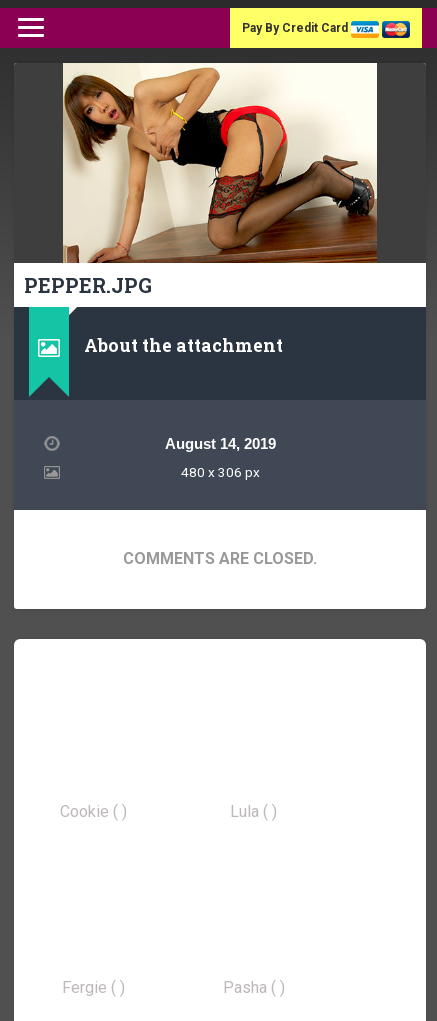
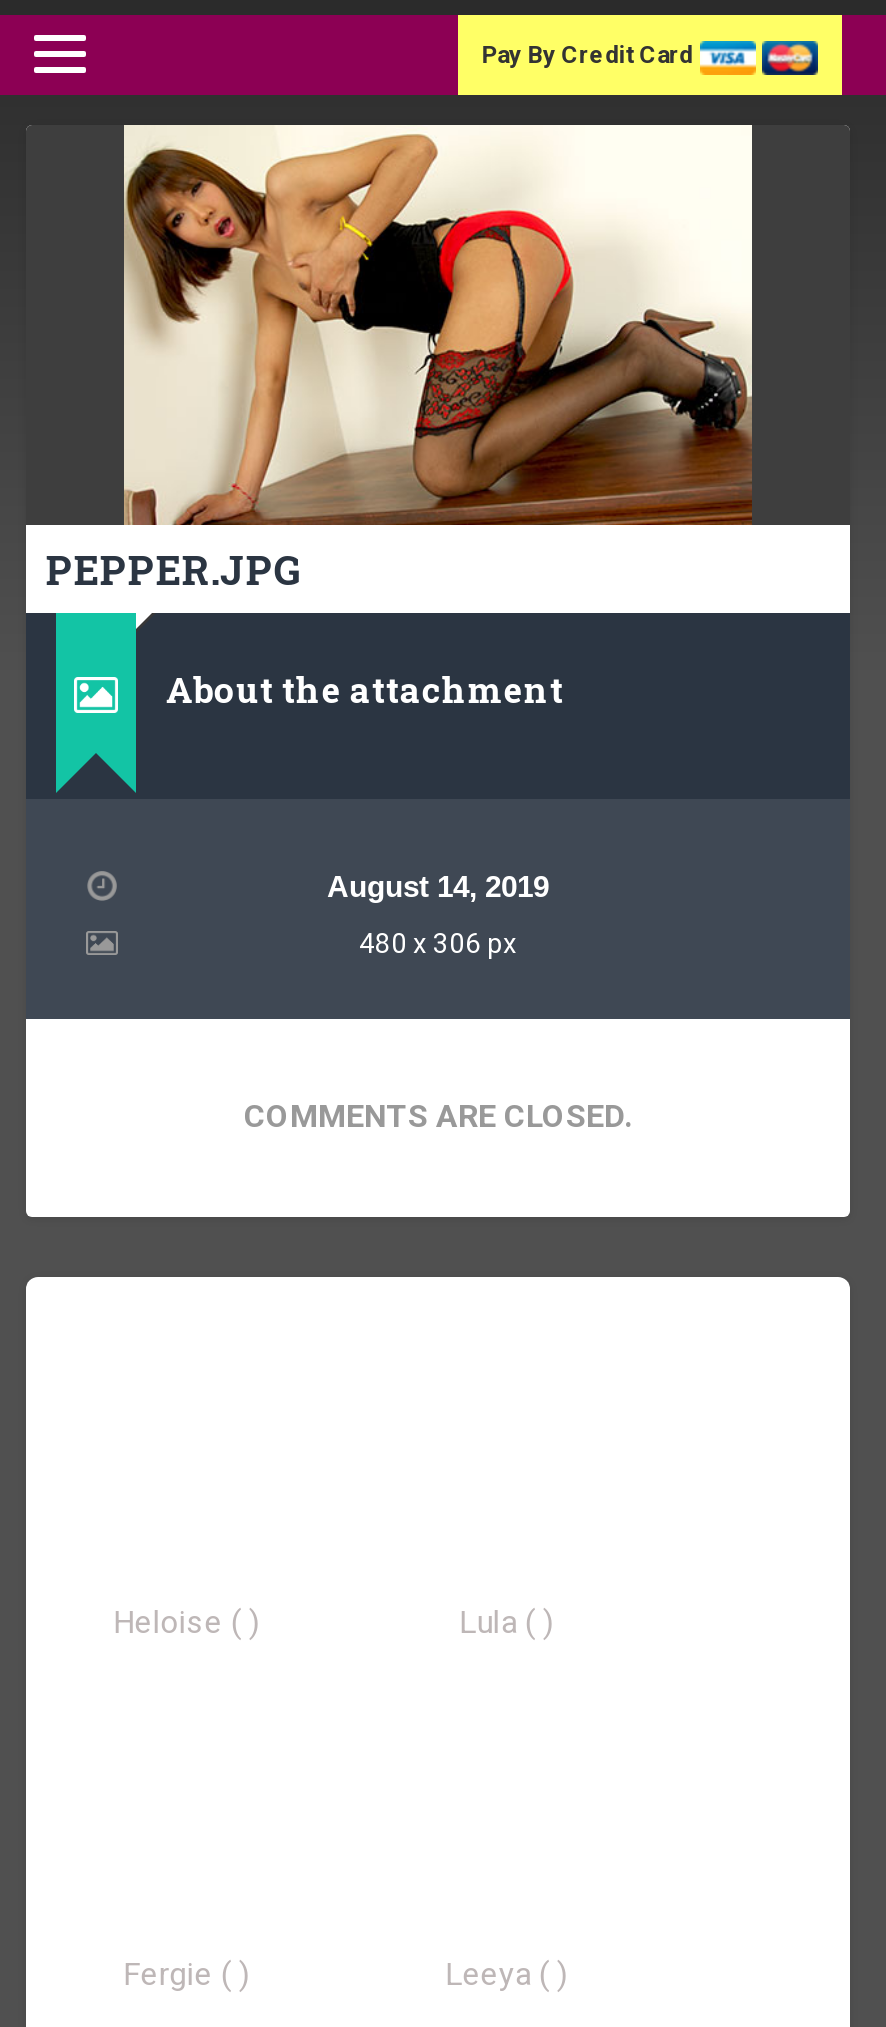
- Cookie ( )
+ Heloise ( )

- Pasha ( )
+ Leeya ( )
